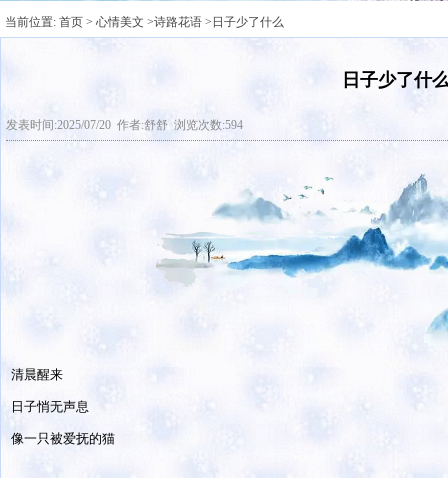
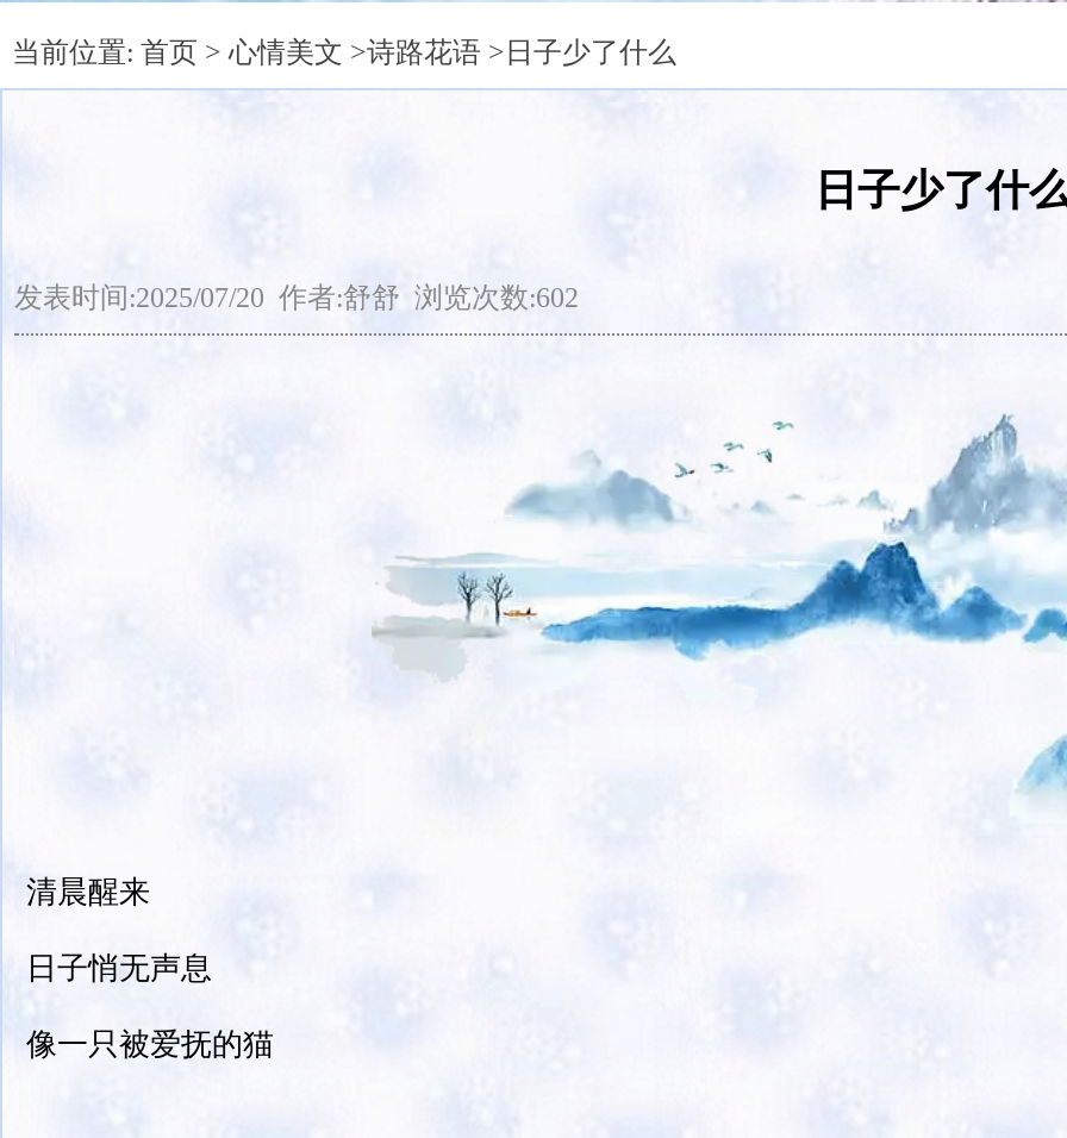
- 发表时间:2025/07/20 作者:舒舒 浏览次数:594
+ 发表时间:2025/07/20 作者:舒舒 浏览次数:602
